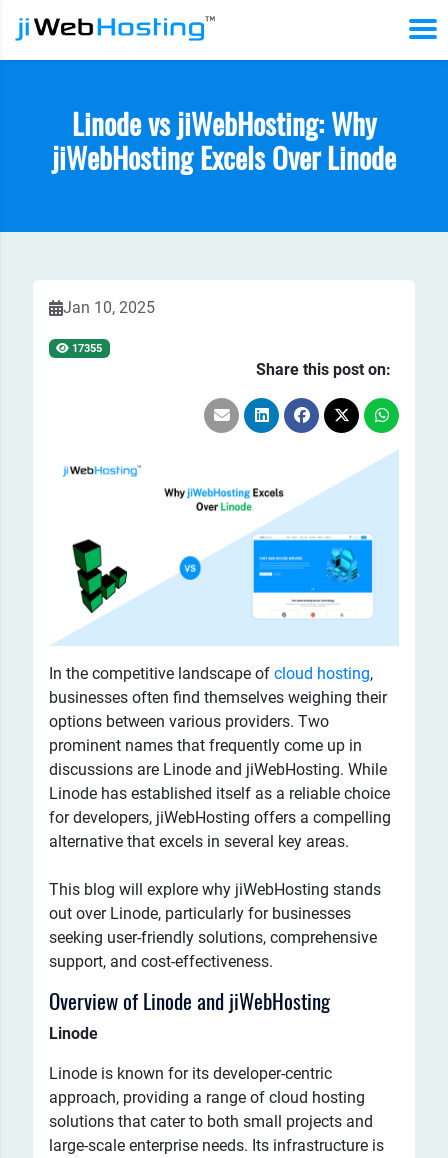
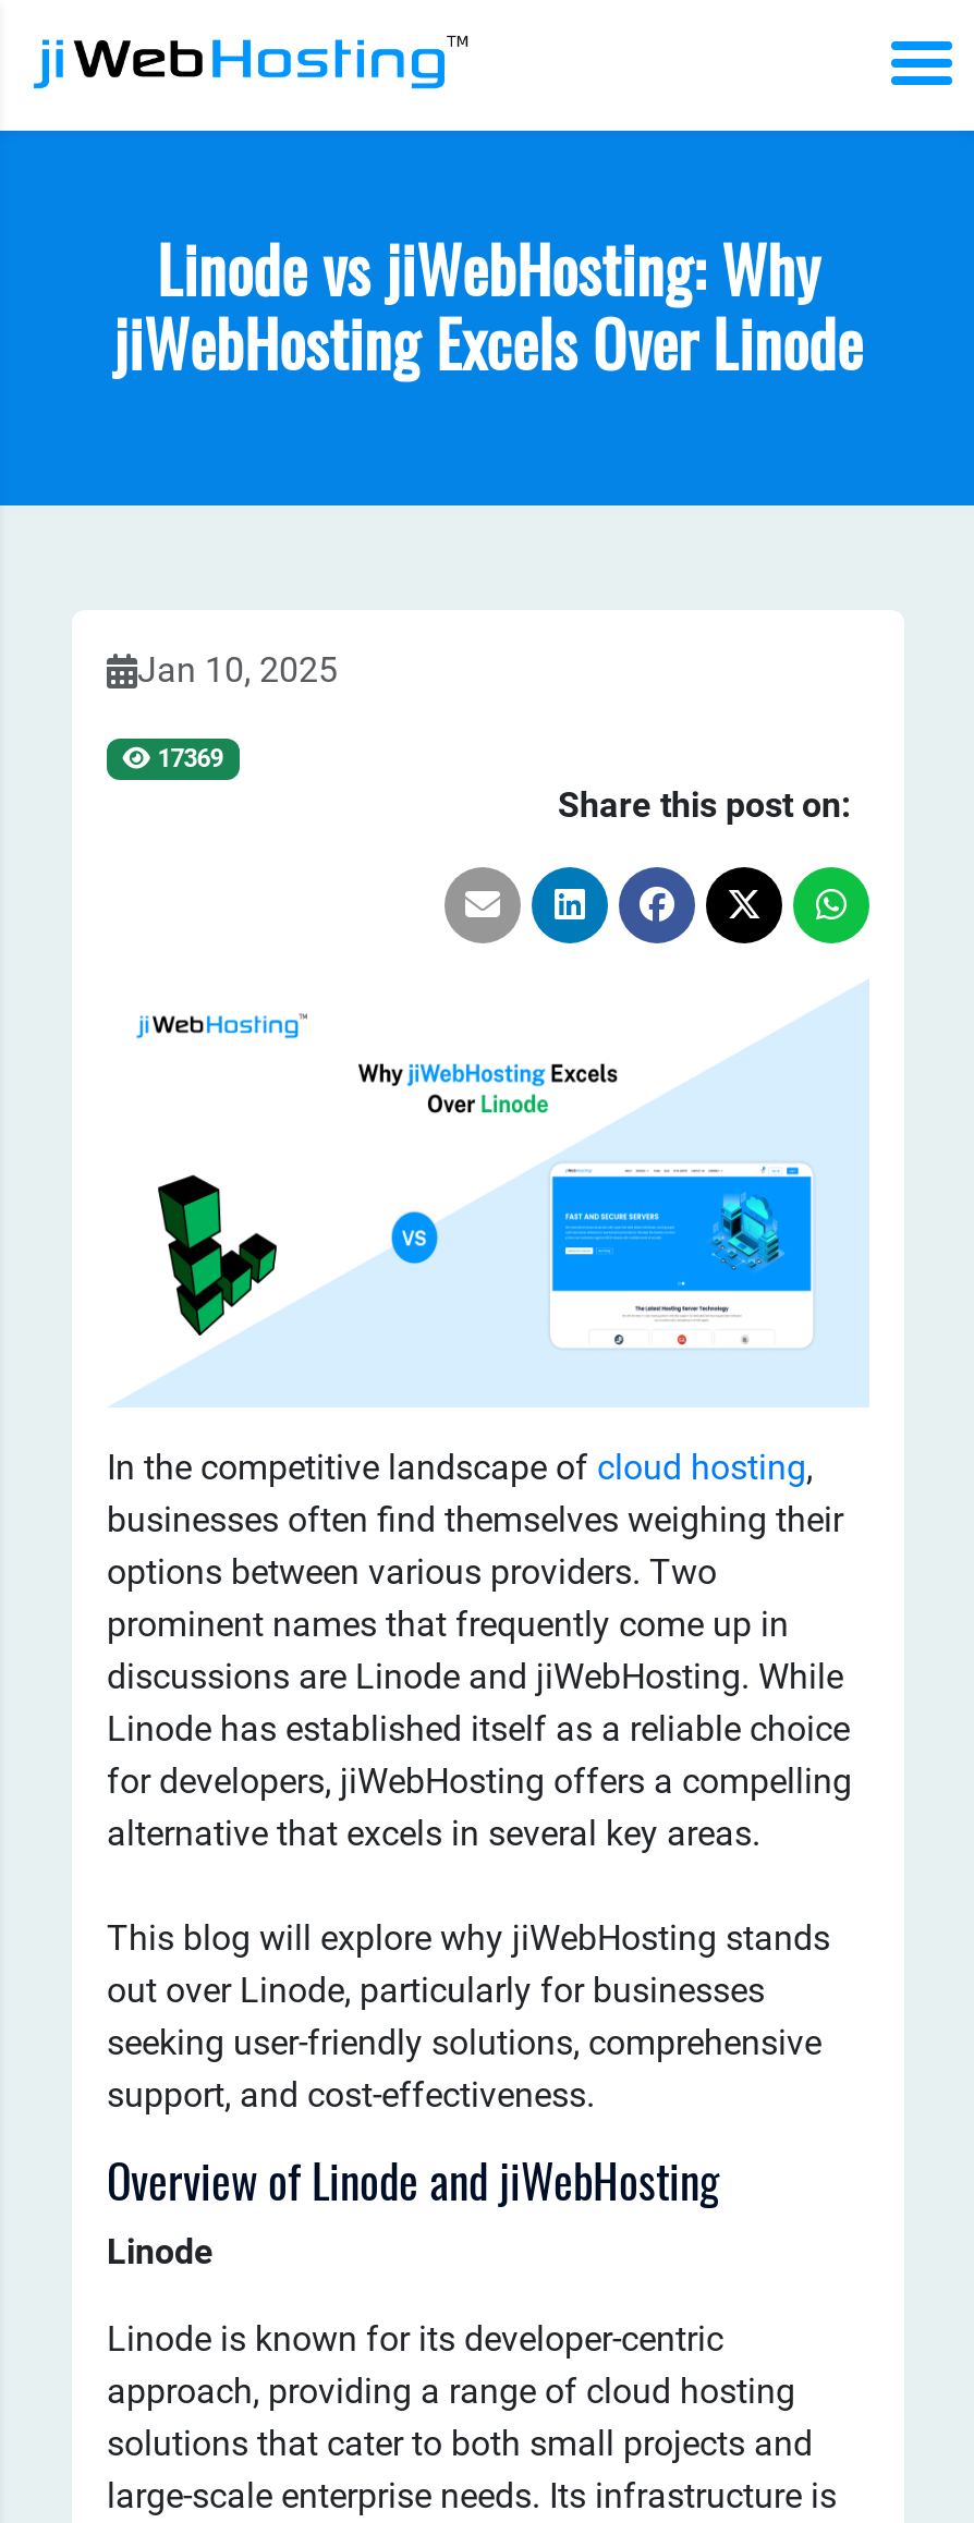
- 17355
+ 17369
